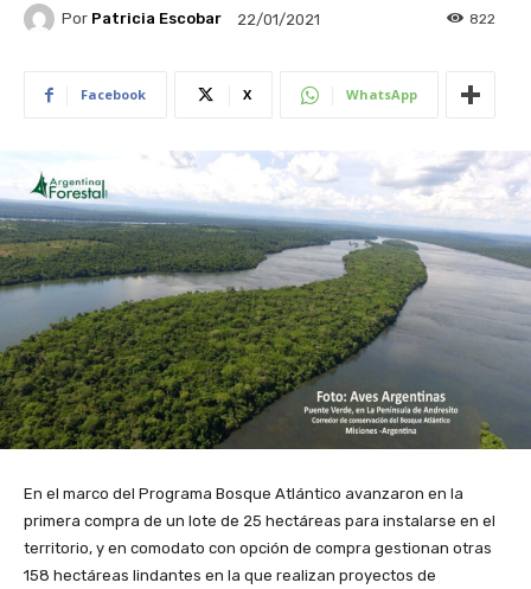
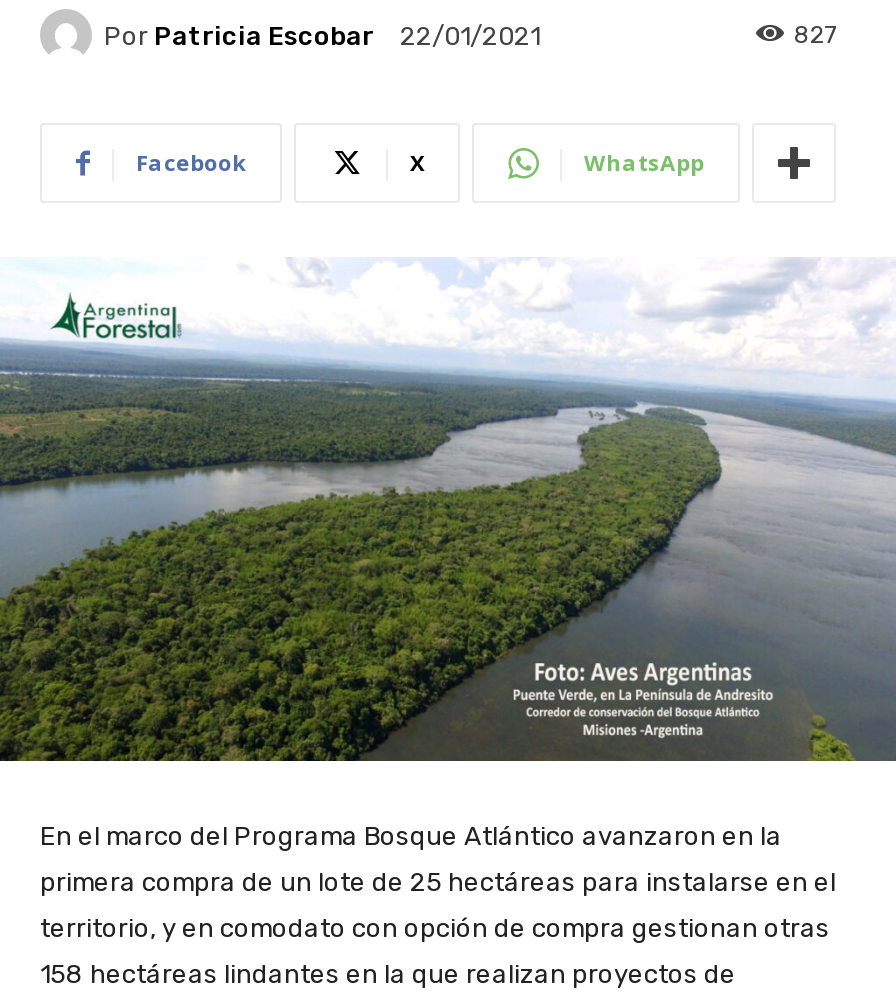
- 822
+ 827
